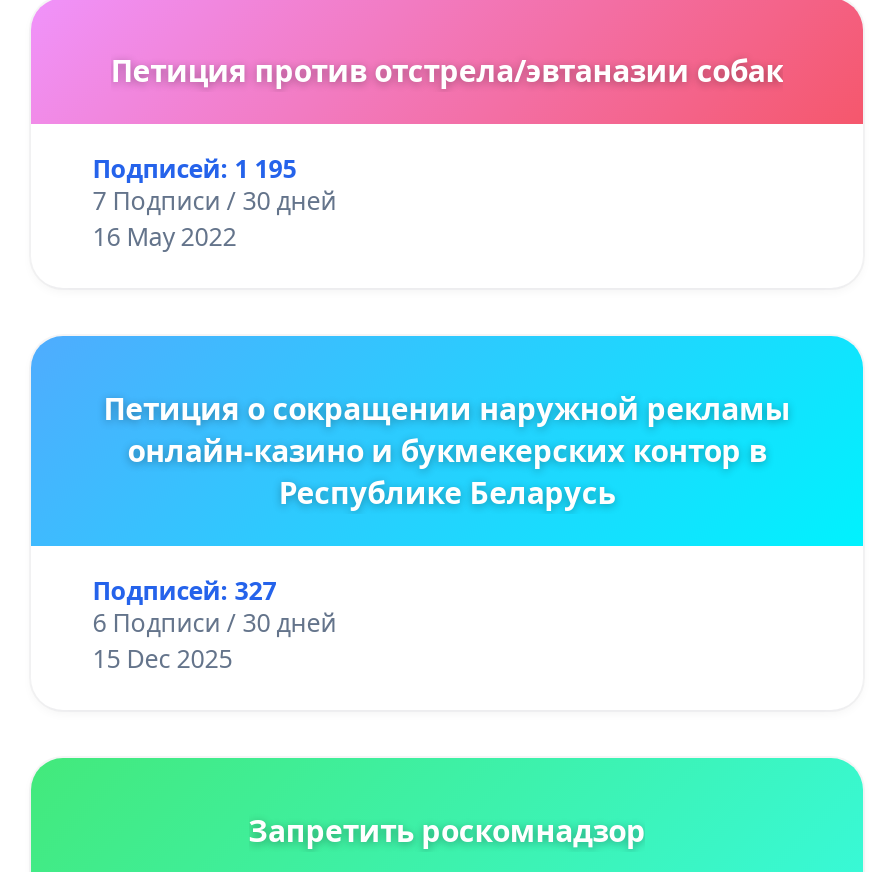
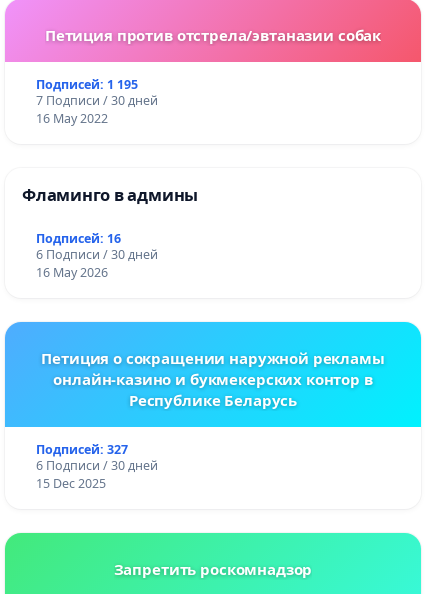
+ Фламинго в админы
+ Подписей: 16
+ 6 Подписи / 30 дней
+ 16 May 2026
